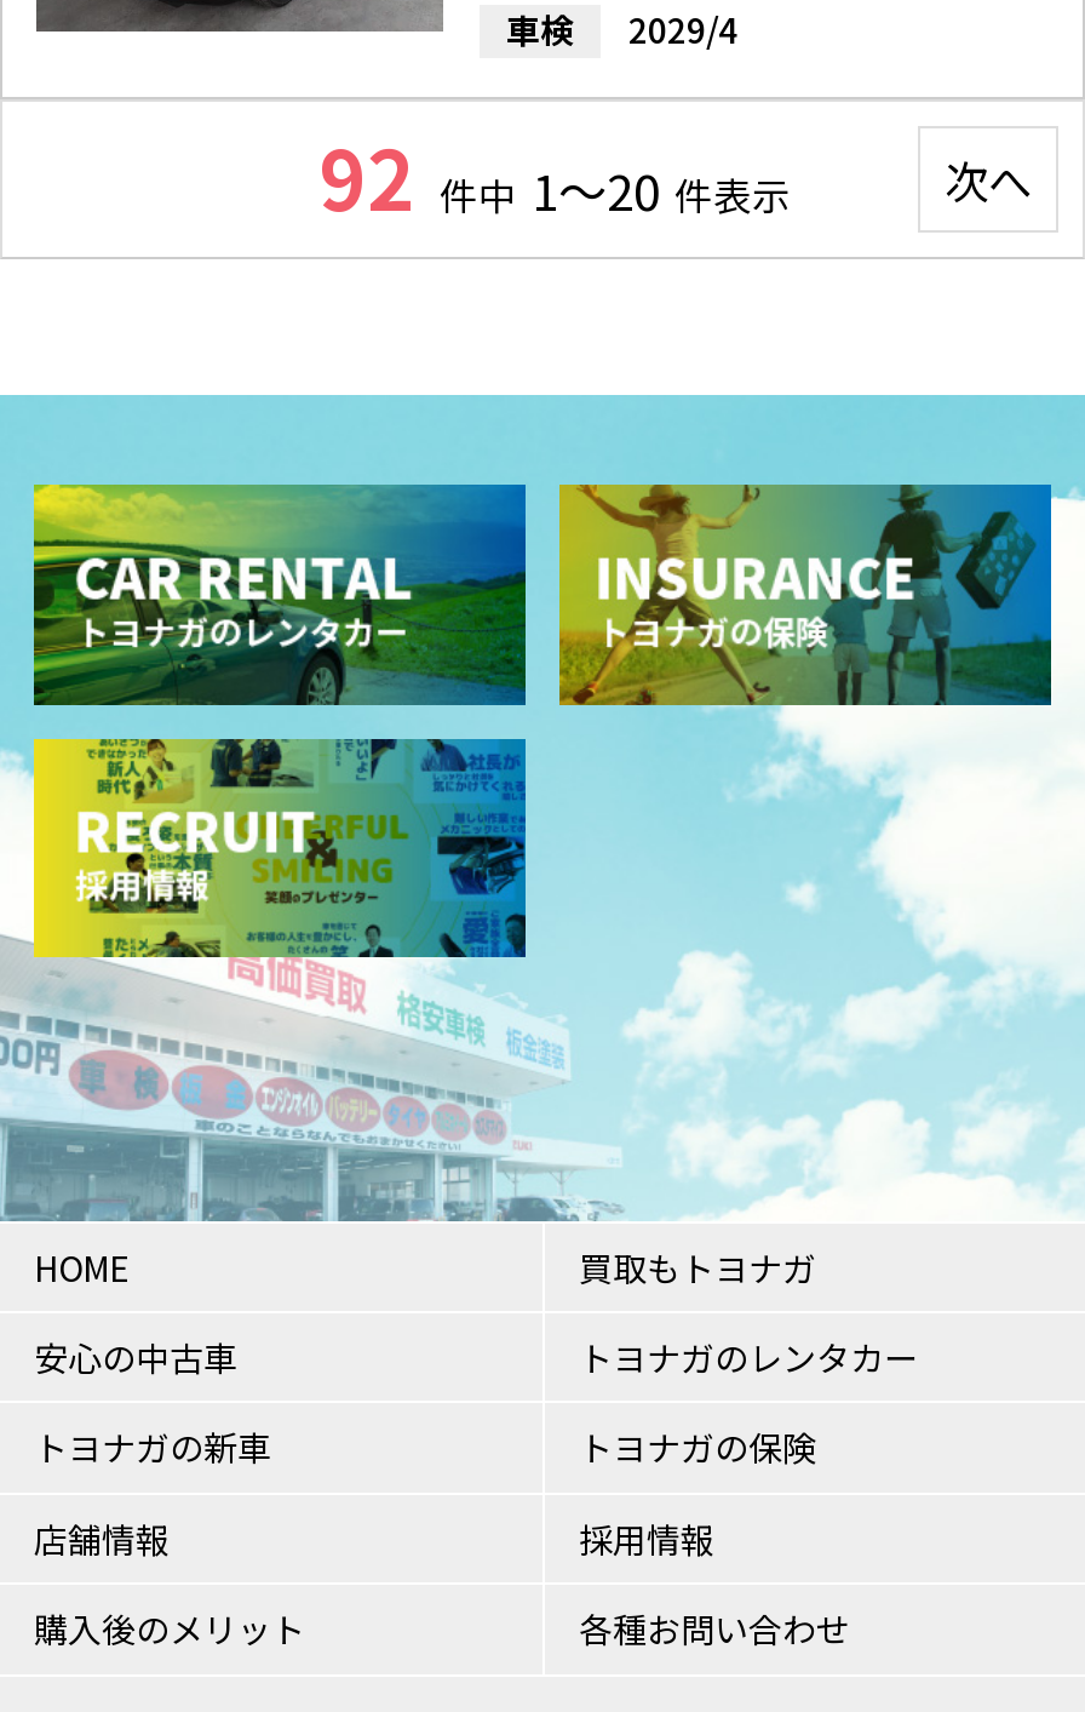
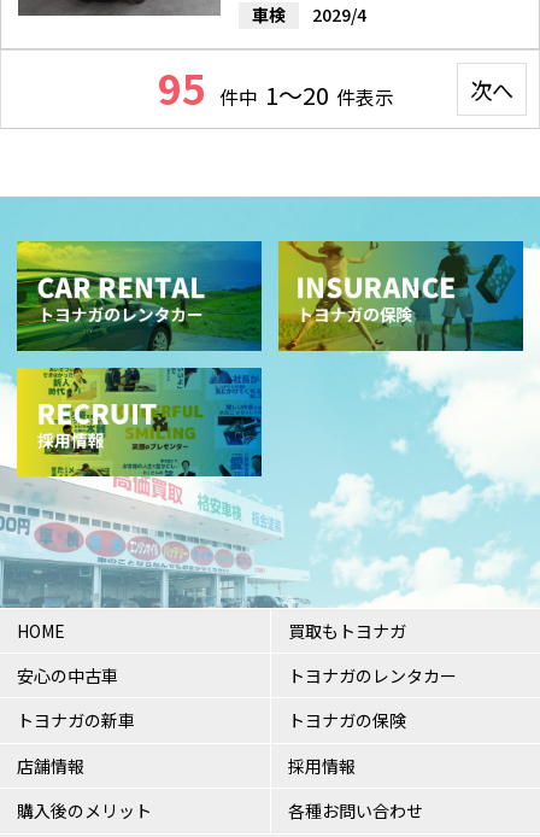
- 92 件中 1～20 件表示
+ 95 件中 1～20 件表示
